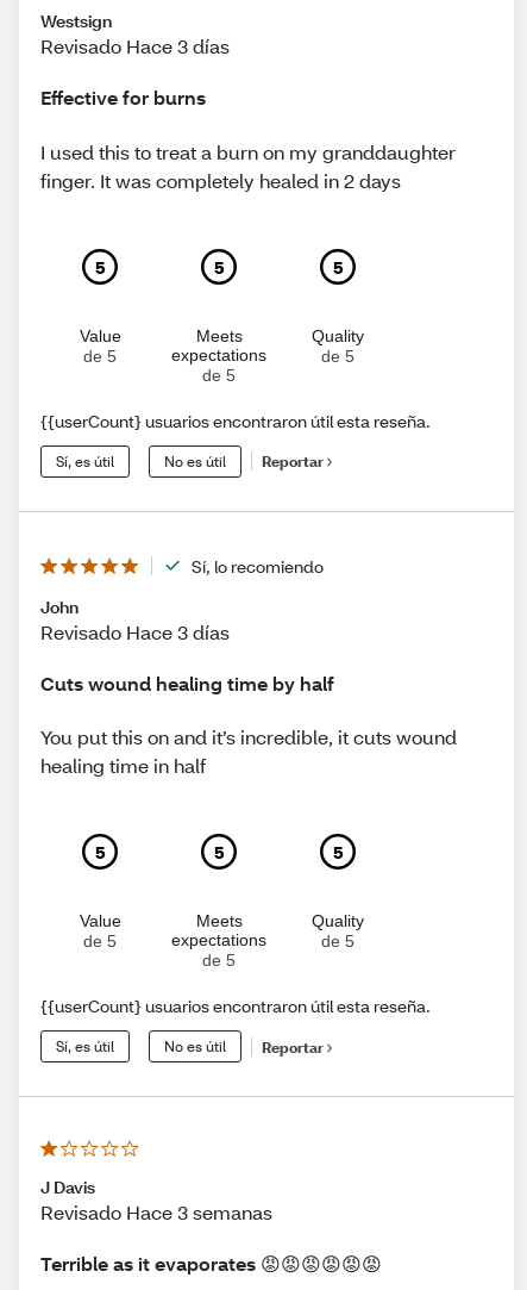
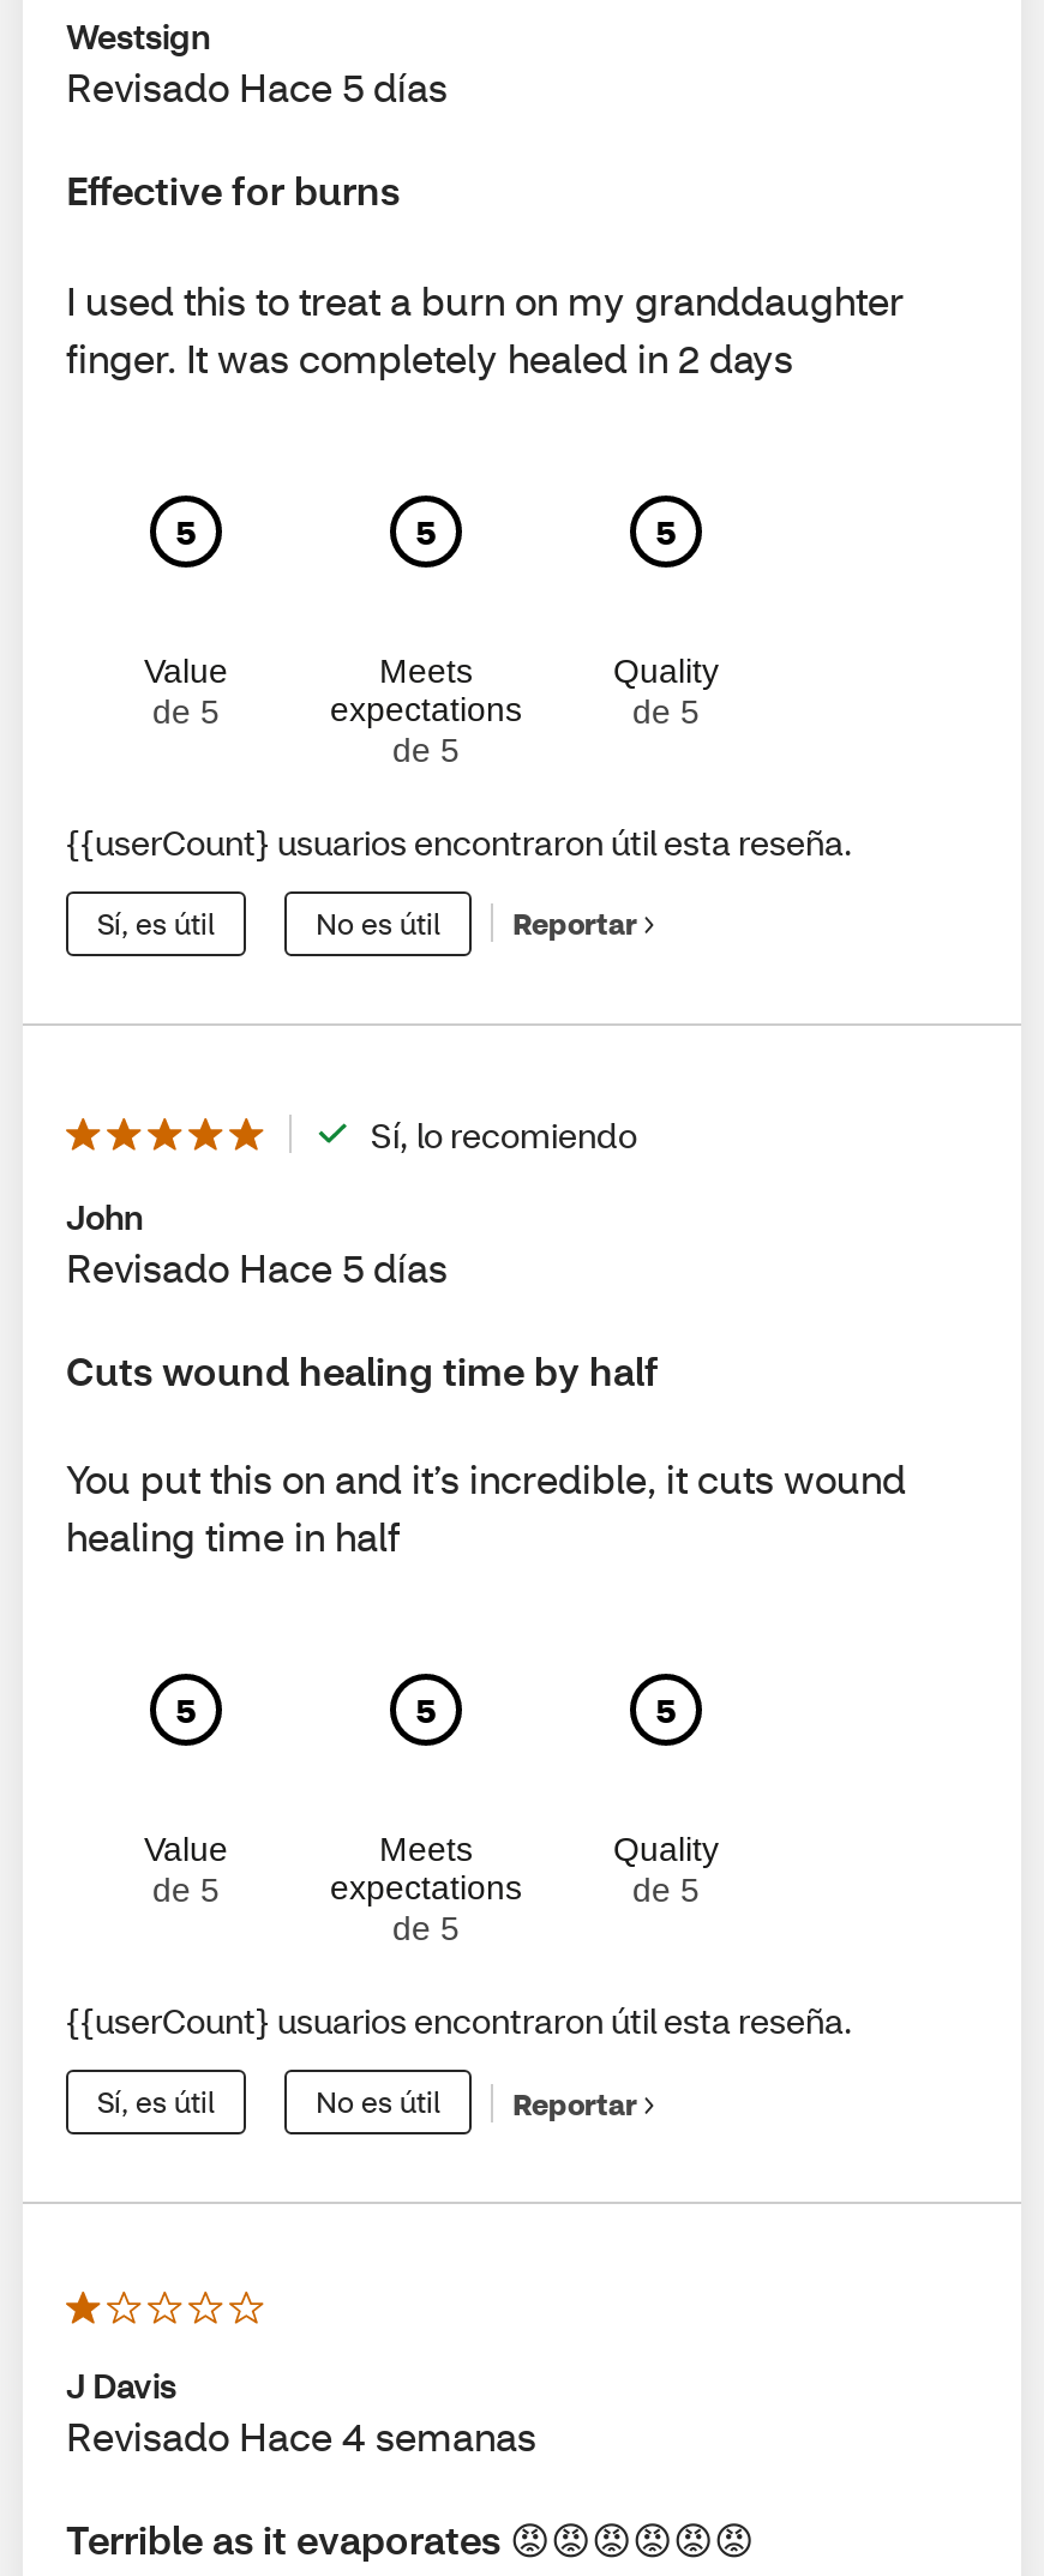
- Revisado Hace 3 días
+ Revisado Hace 5 días

- Revisado Hace 3 días
+ Revisado Hace 5 días

- Revisado Hace 3 semanas
+ Revisado Hace 4 semanas
